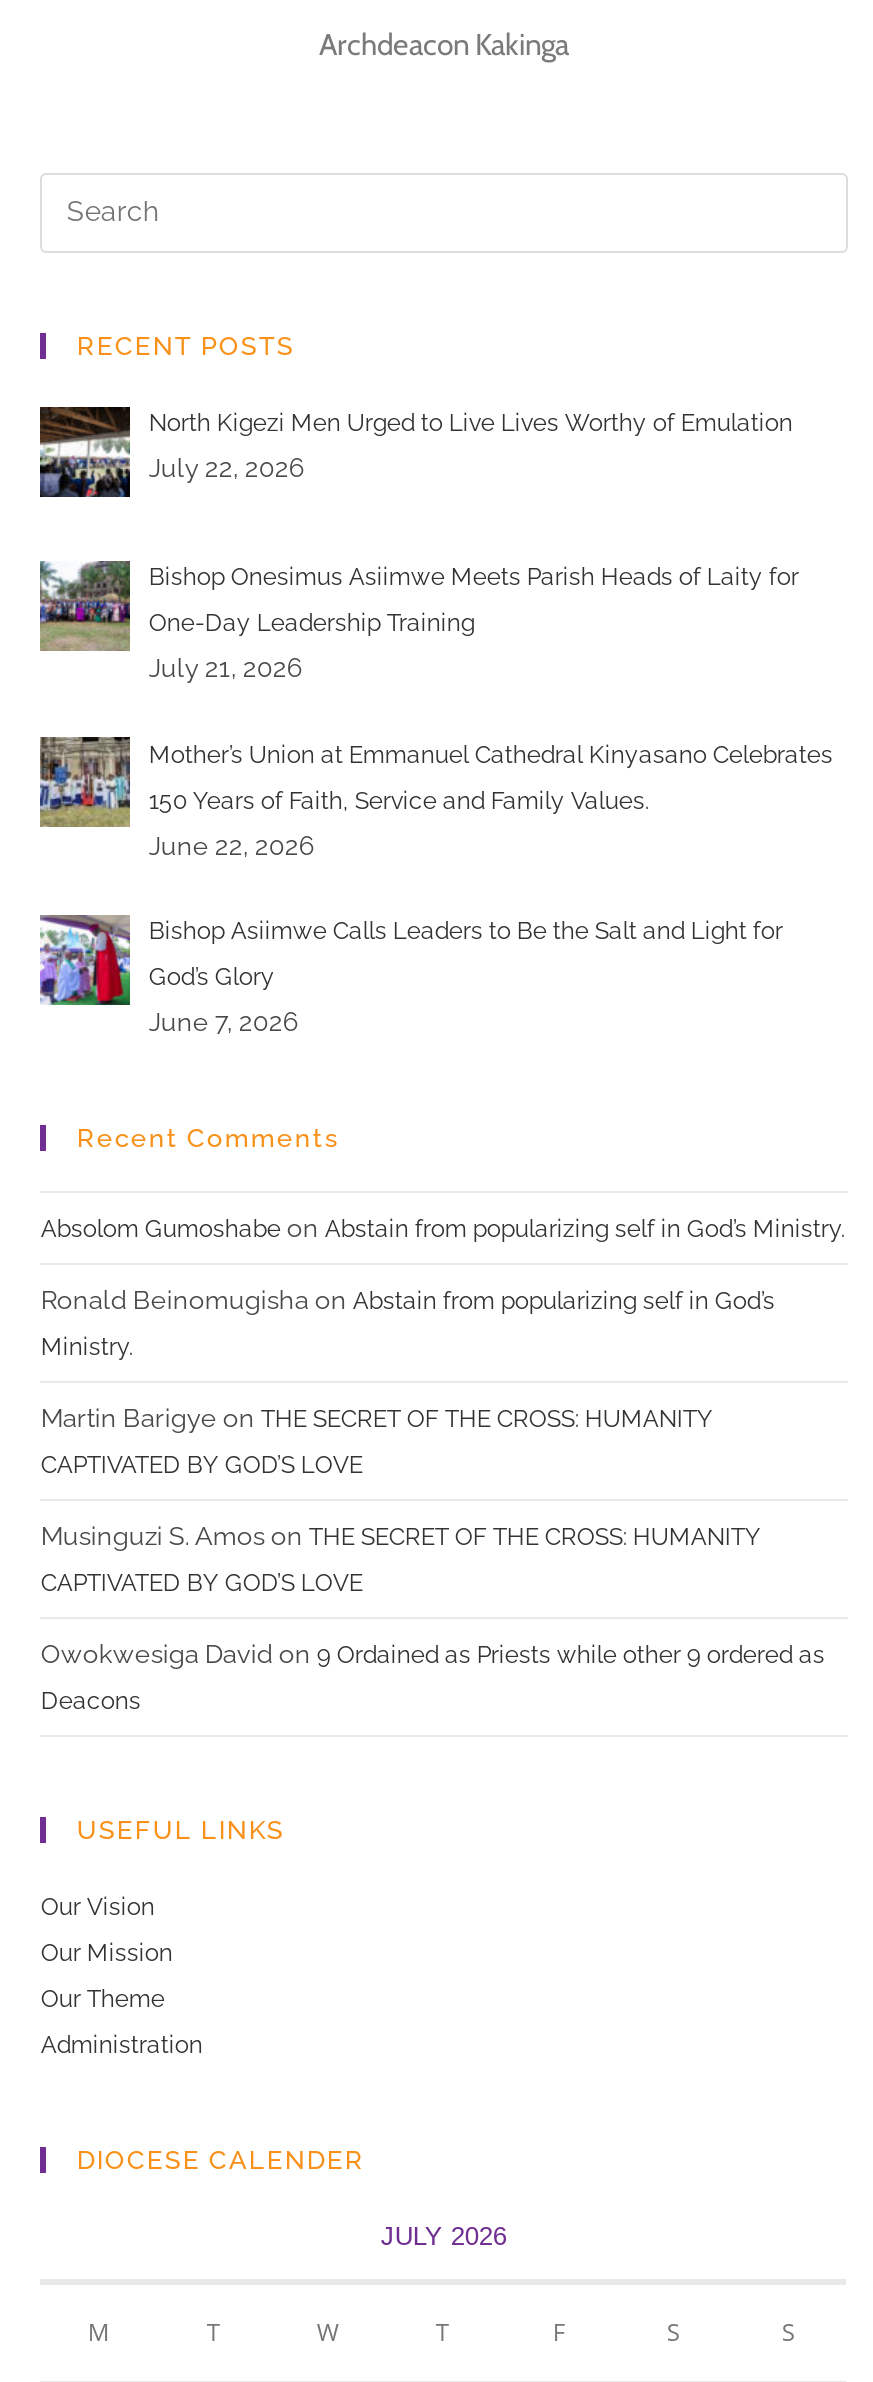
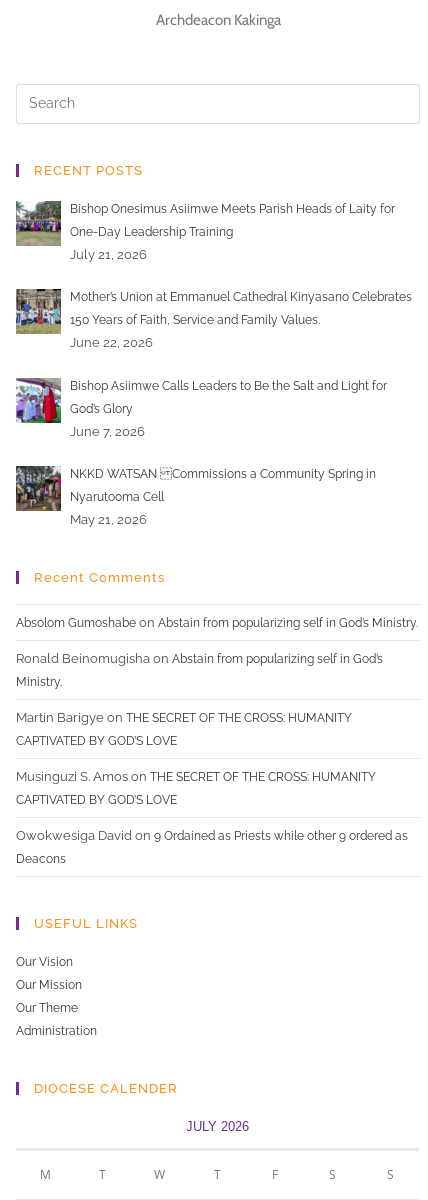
- [image]
- North Kigezi Men Urged to Live Lives Worthy of Emulation
- July 22, 2026

moved up: [image] | Bishop Onesimus Asiimwe Meets Parish Heads of Laity for | One-Day Leadership Training | ... | God’s Glory | June 7, 2026

+ [image]
+ NKKD WATSAN Commissions a Community Spring in
+ Nyarutooma Cell
+ May 21, 2026
